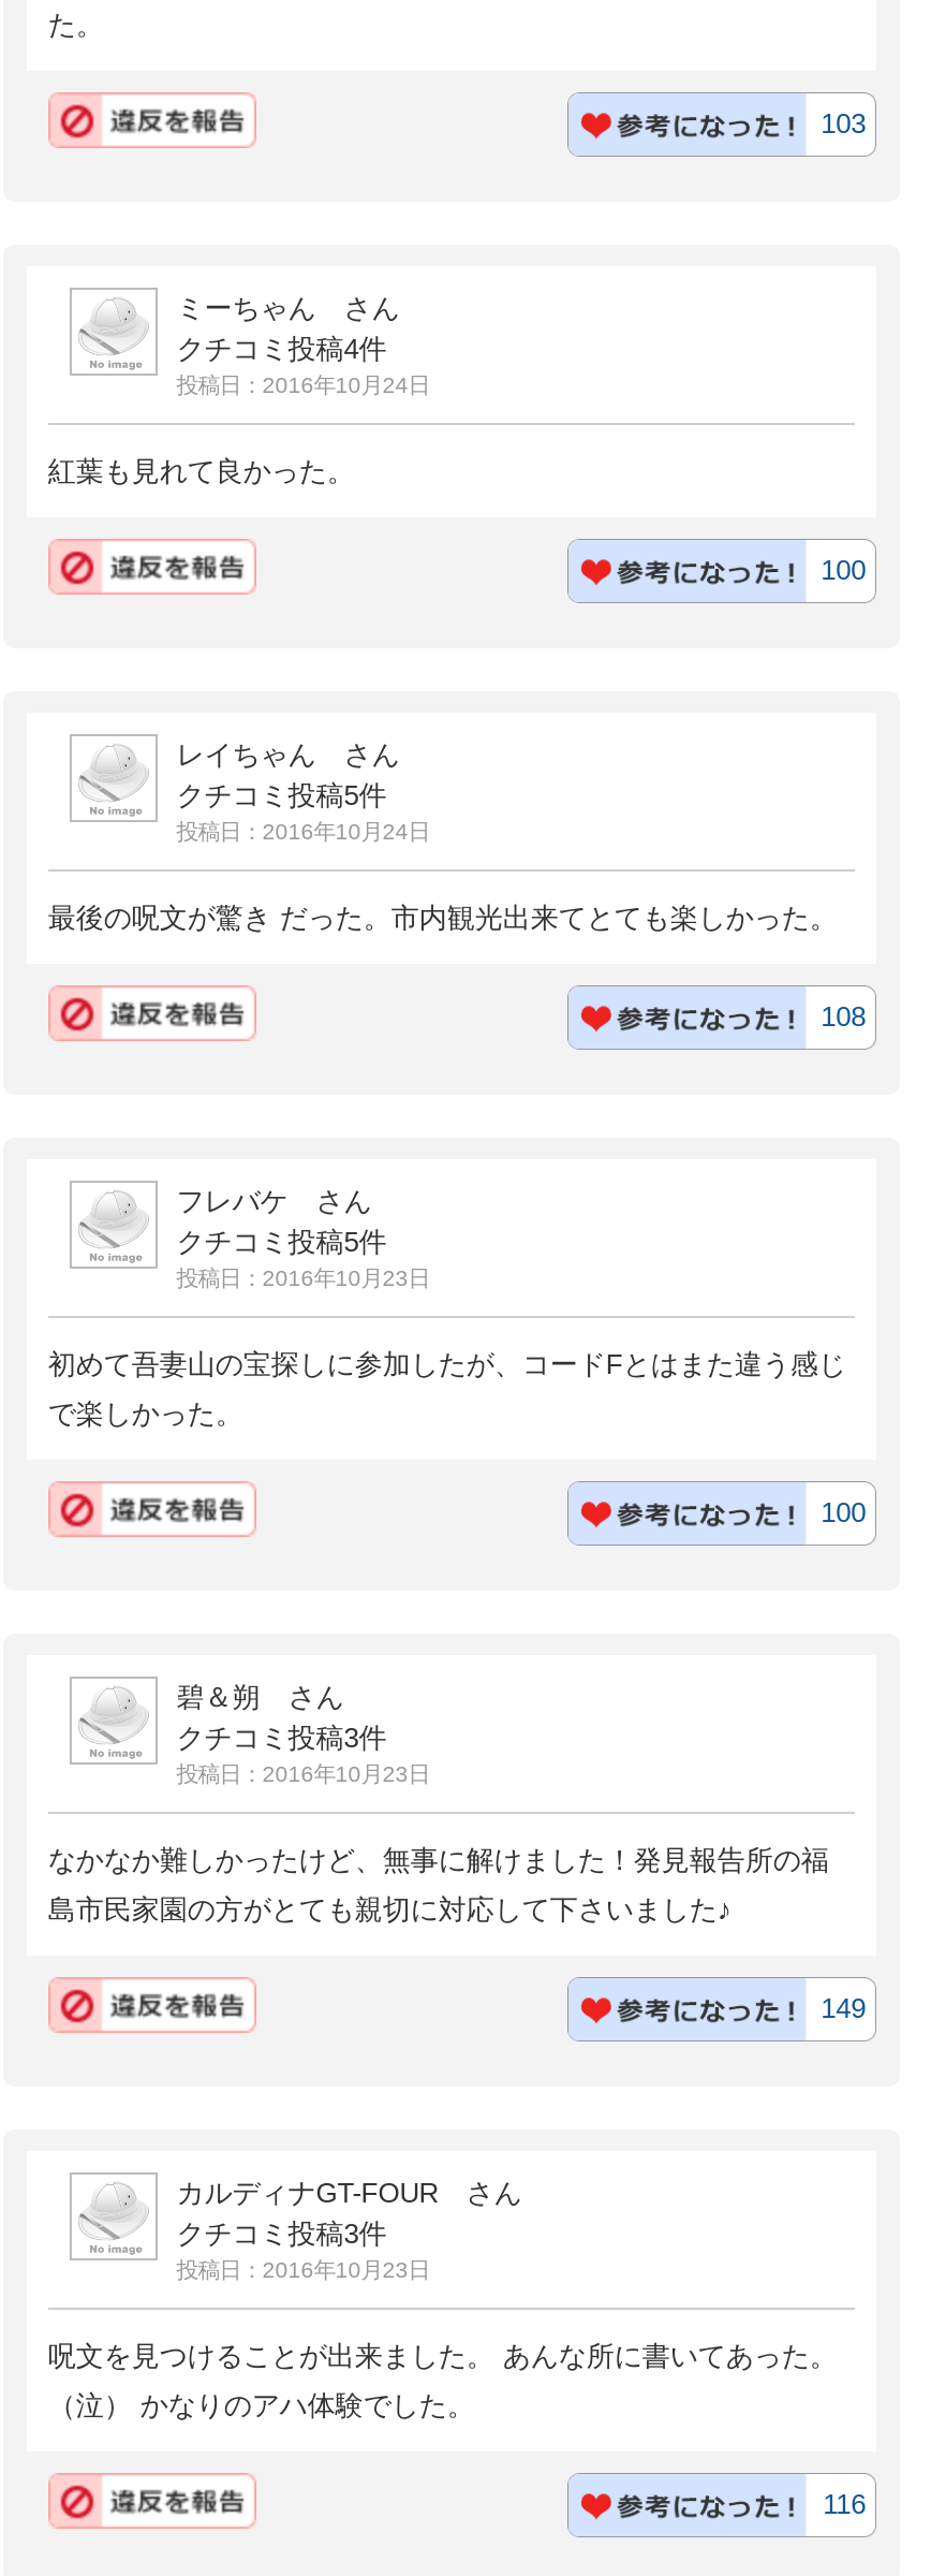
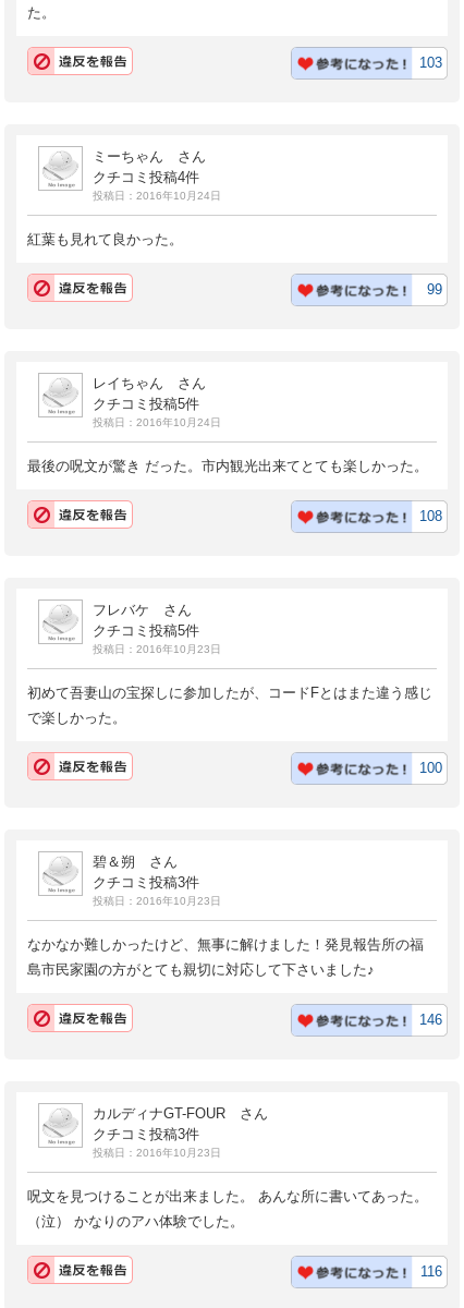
- 100
+ 99

- 149
+ 146
